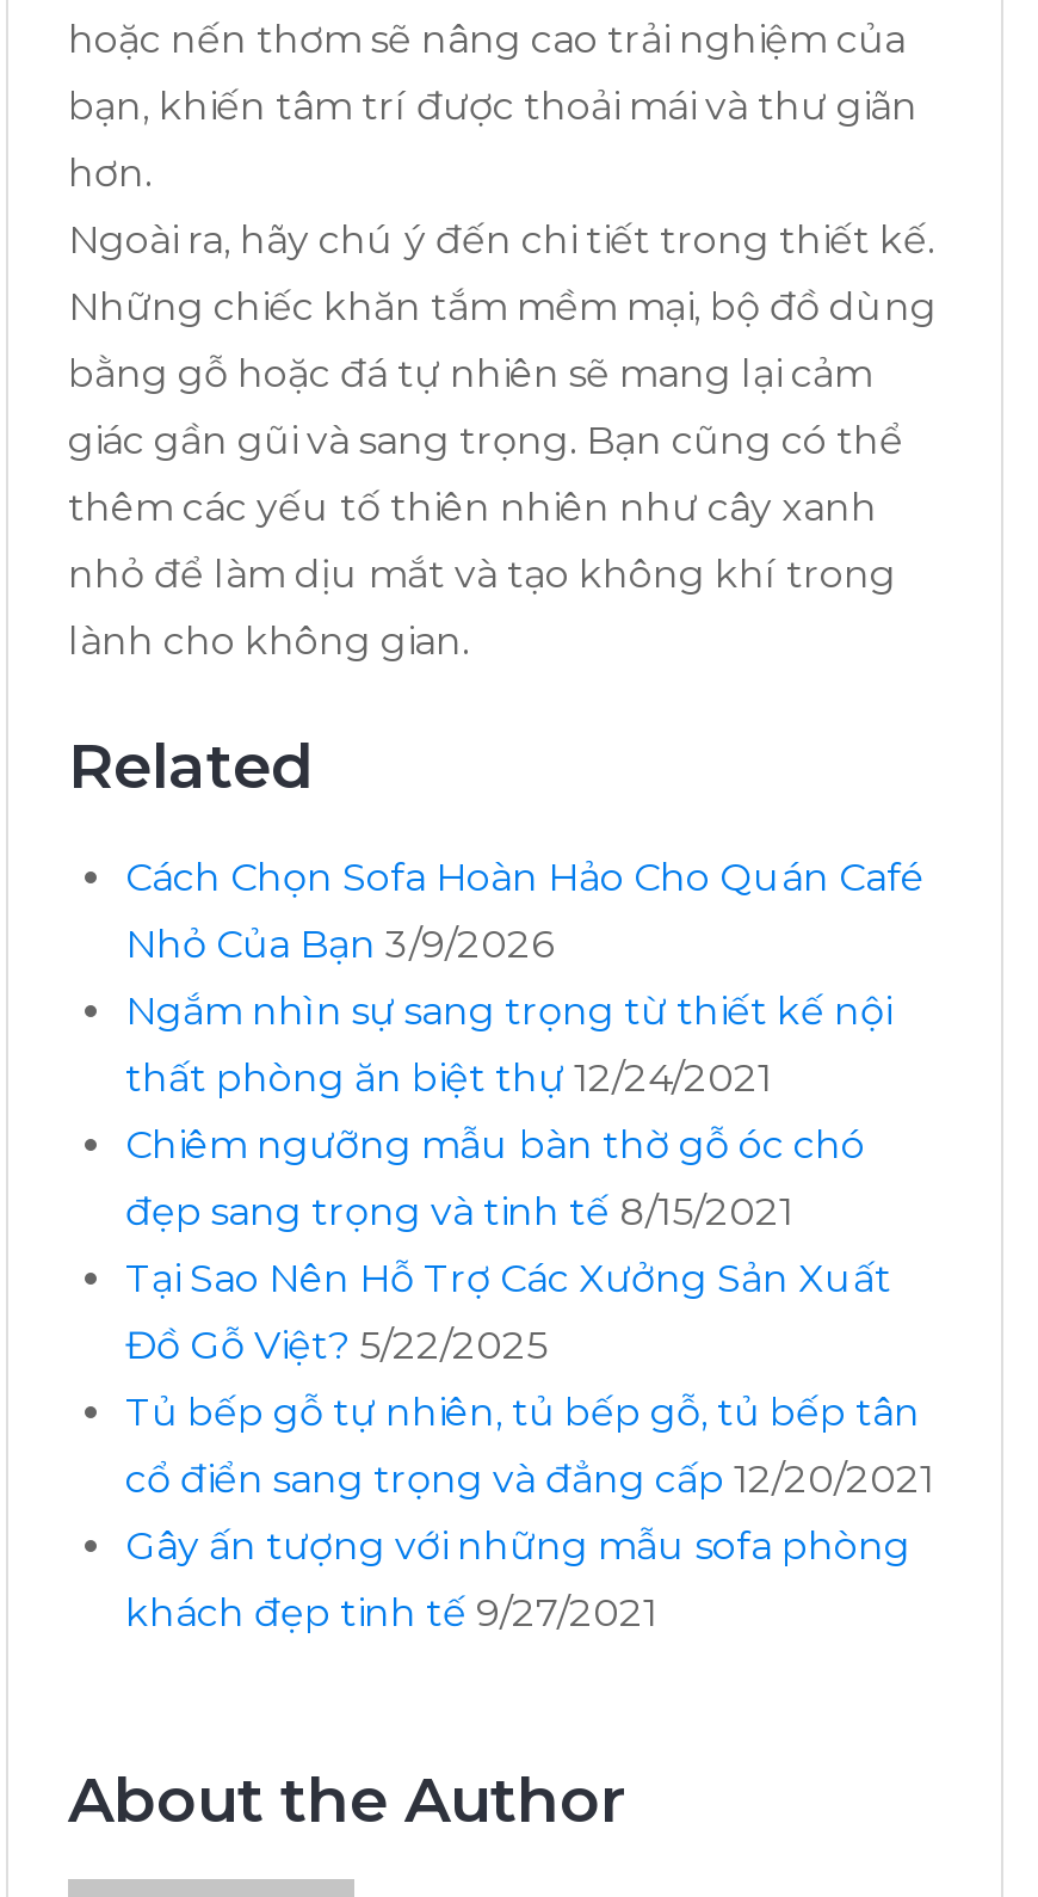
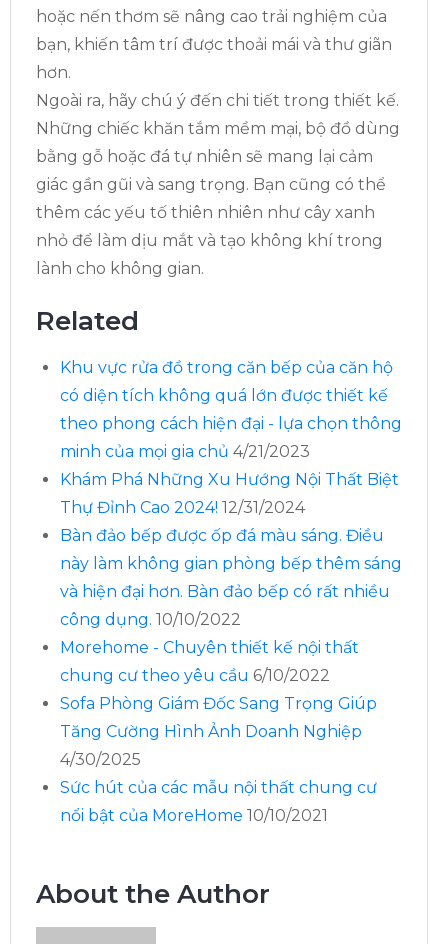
- Cách Chọn Sofa Hoàn Hảo Cho Quán Café
- Nhỏ Của Bạn 3/9/2026
- Ngắm nhìn sự sang trọng từ thiết kế nội
- thất phòng ăn biệt thự 12/24/2021
- Chiêm ngưỡng mẫu bàn thờ gỗ óc chó
- đẹp sang trọng và tinh tế 8/15/2021
- Tại Sao Nên Hỗ Trợ Các Xưởng Sản Xuất
- Đồ Gỗ Việt? 5/22/2025
- Tủ bếp gỗ tự nhiên, tủ bếp gỗ, tủ bếp tân
- cổ điển sang trọng và đẳng cấp 12/20/2021
- Gây ấn tượng với những mẫu sofa phòng
- khách đẹp tinh tế 9/27/2021
+ Khu vực rửa đồ trong căn bếp của căn hộ
+ có diện tích không quá lớn được thiết kế
+ theo phong cách hiện đại - lựa chọn thông
+ minh của mọi gia chủ 4/21/2023
+ Khám Phá Những Xu Hướng Nội Thất Biệt
+ Thự Đỉnh Cao 2024! 12/31/2024
+ Bàn đảo bếp được ốp đá màu sáng. Điều
+ này làm không gian phòng bếp thêm sáng
+ và hiện đại hơn. Bàn đảo bếp có rất nhiều
+ công dụng. 10/10/2022
+ Morehome - Chuyên thiết kế nội thất
+ chung cư theo yêu cầu 6/10/2022
+ Sofa Phòng Giám Đốc Sang Trọng Giúp
+ Tăng Cường Hình Ảnh Doanh Nghiệp
+ 4/30/2025
+ Sức hút của các mẫu nội thất chung cư
+ nổi bật của MoreHome 10/10/2021
